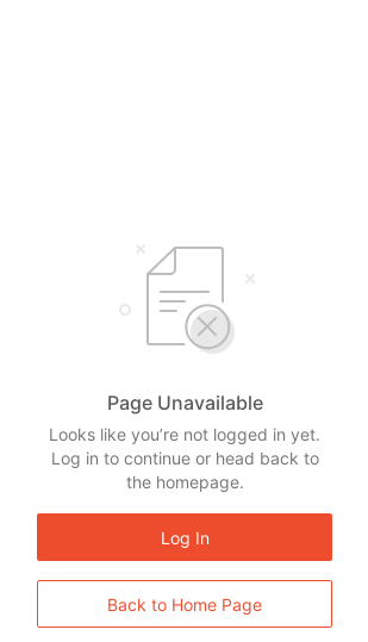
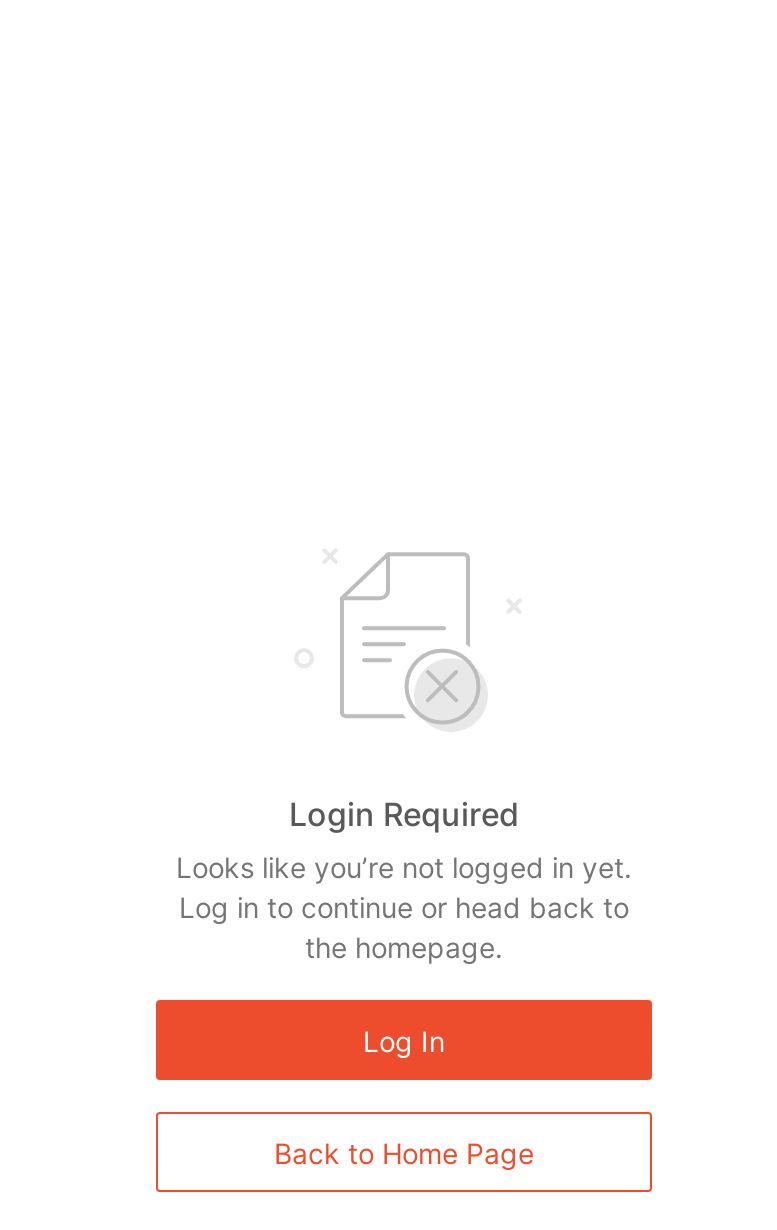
- Page Unavailable
+ Login Required
